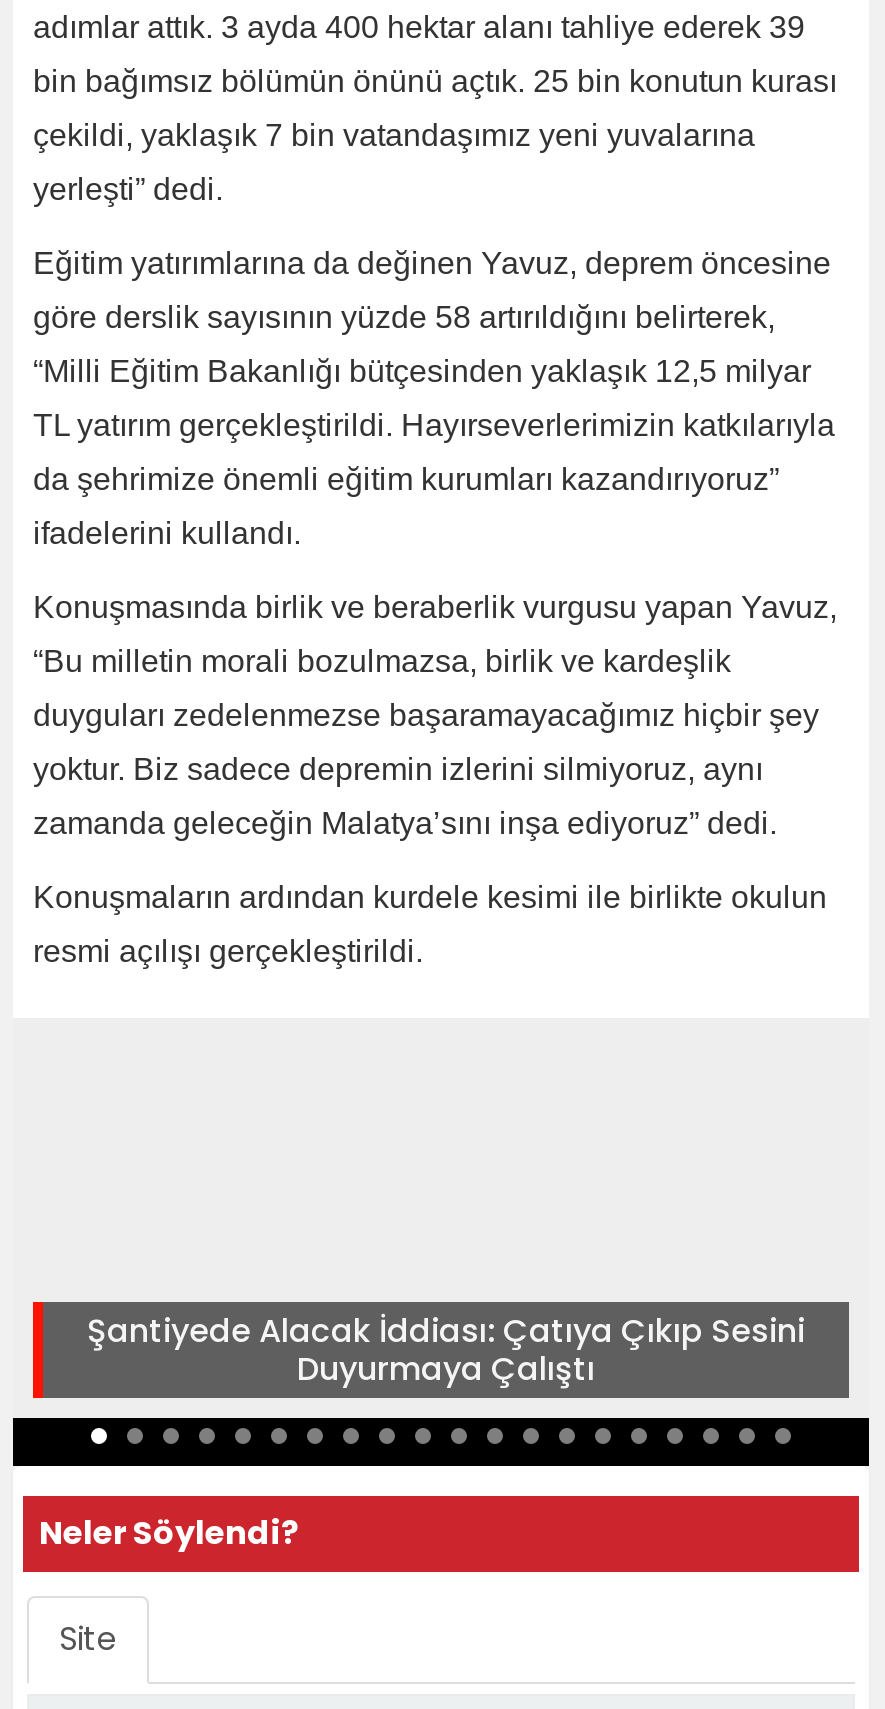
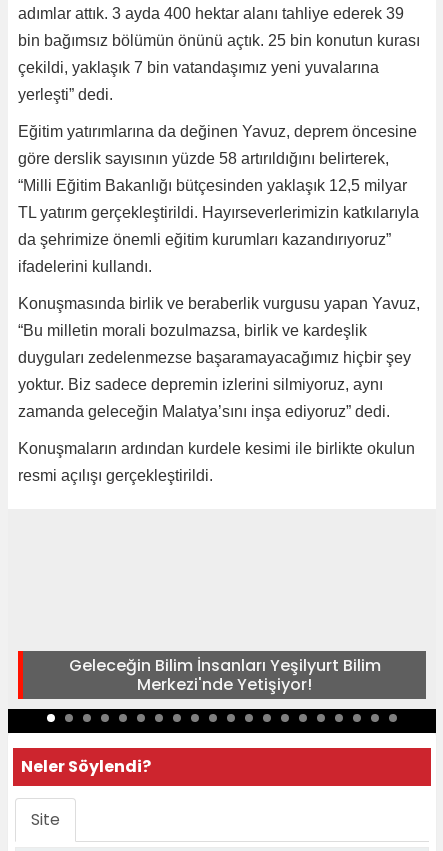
- Şantiyede Alacak İddiası: Çatıya Çıkıp Sesini
- Duyurmaya Çalıştı
+ Geleceğin Bilim İnsanları Yeşilyurt Bilim
+ Merkezi'nde Yetişiyor!
